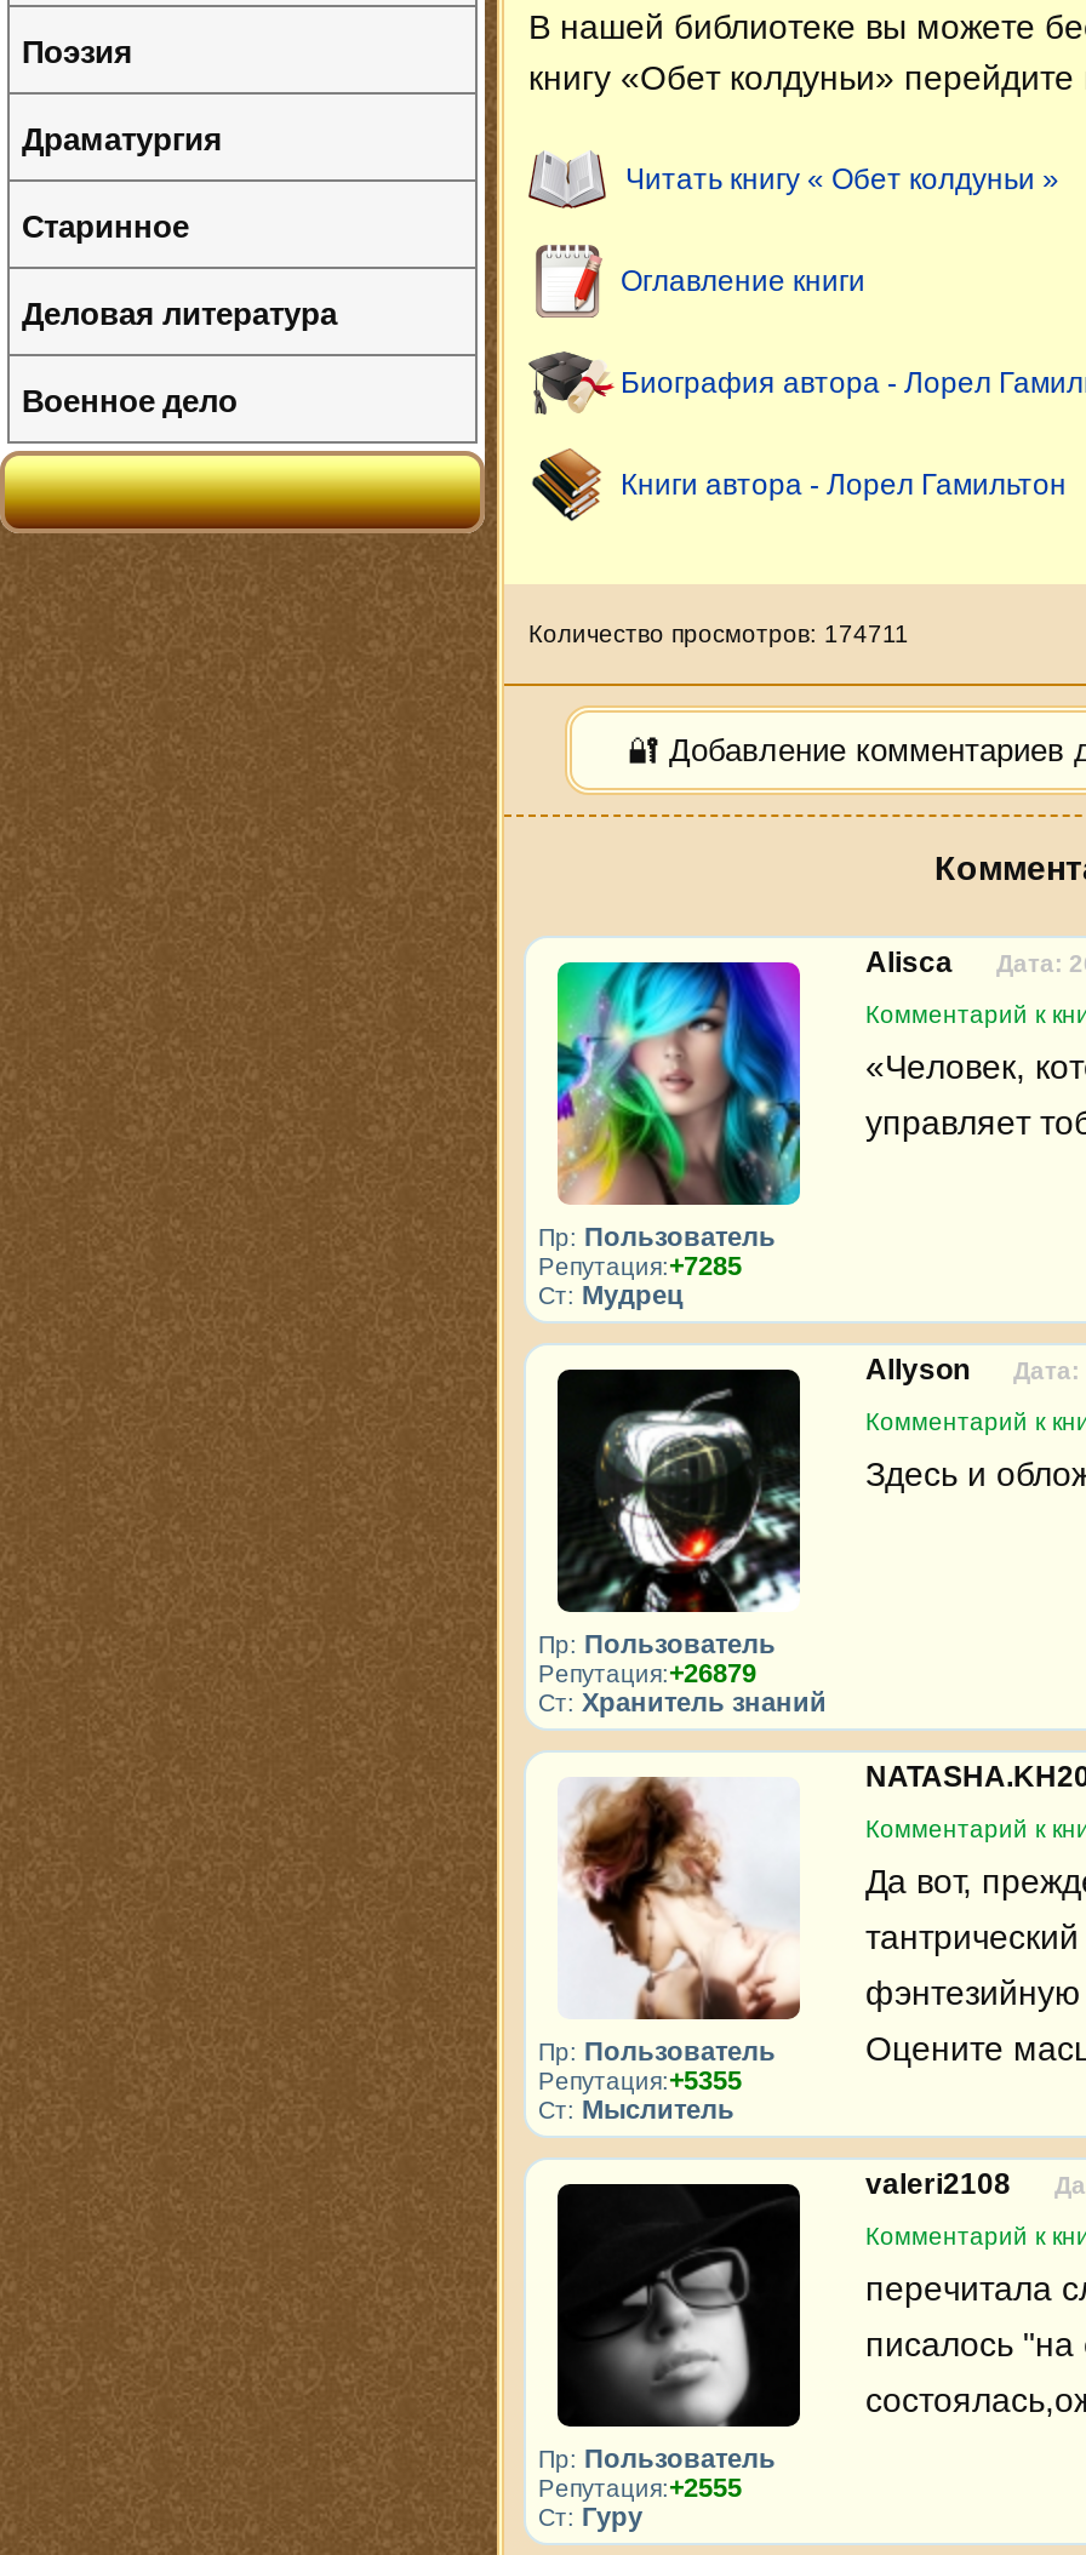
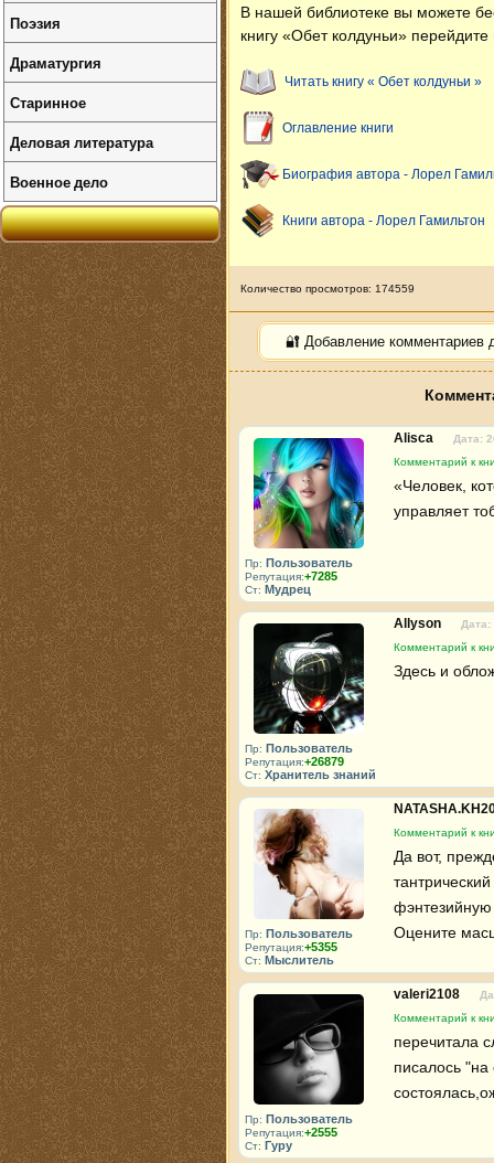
- Количество просмотров: 174711
+ Количество просмотров: 174559
